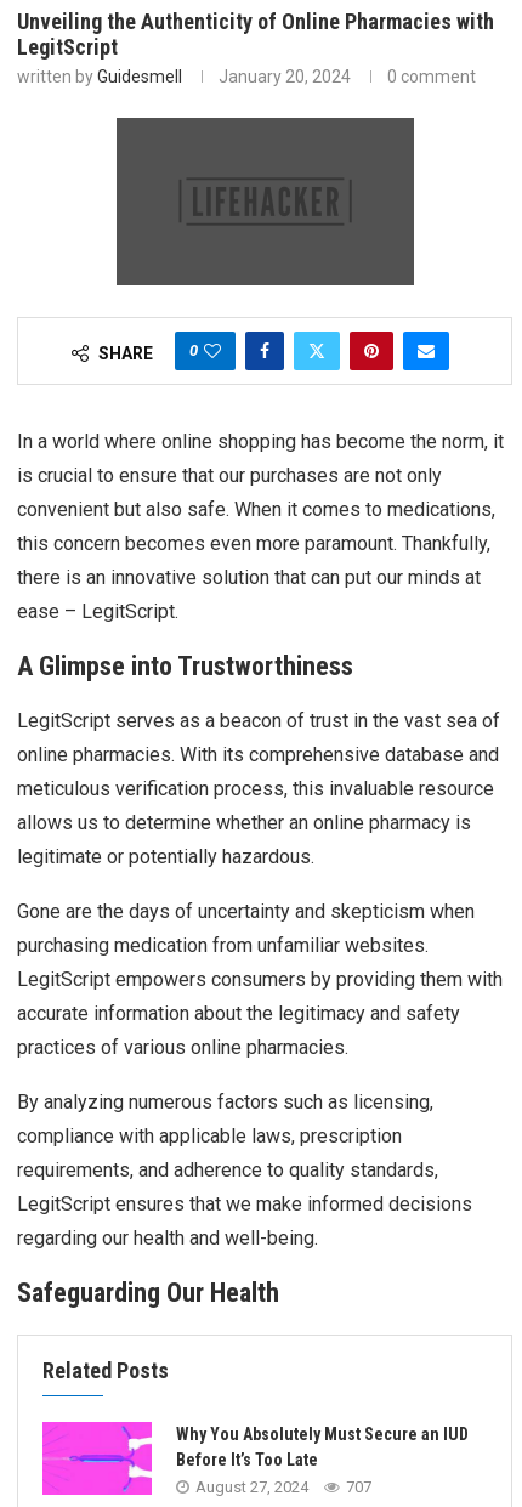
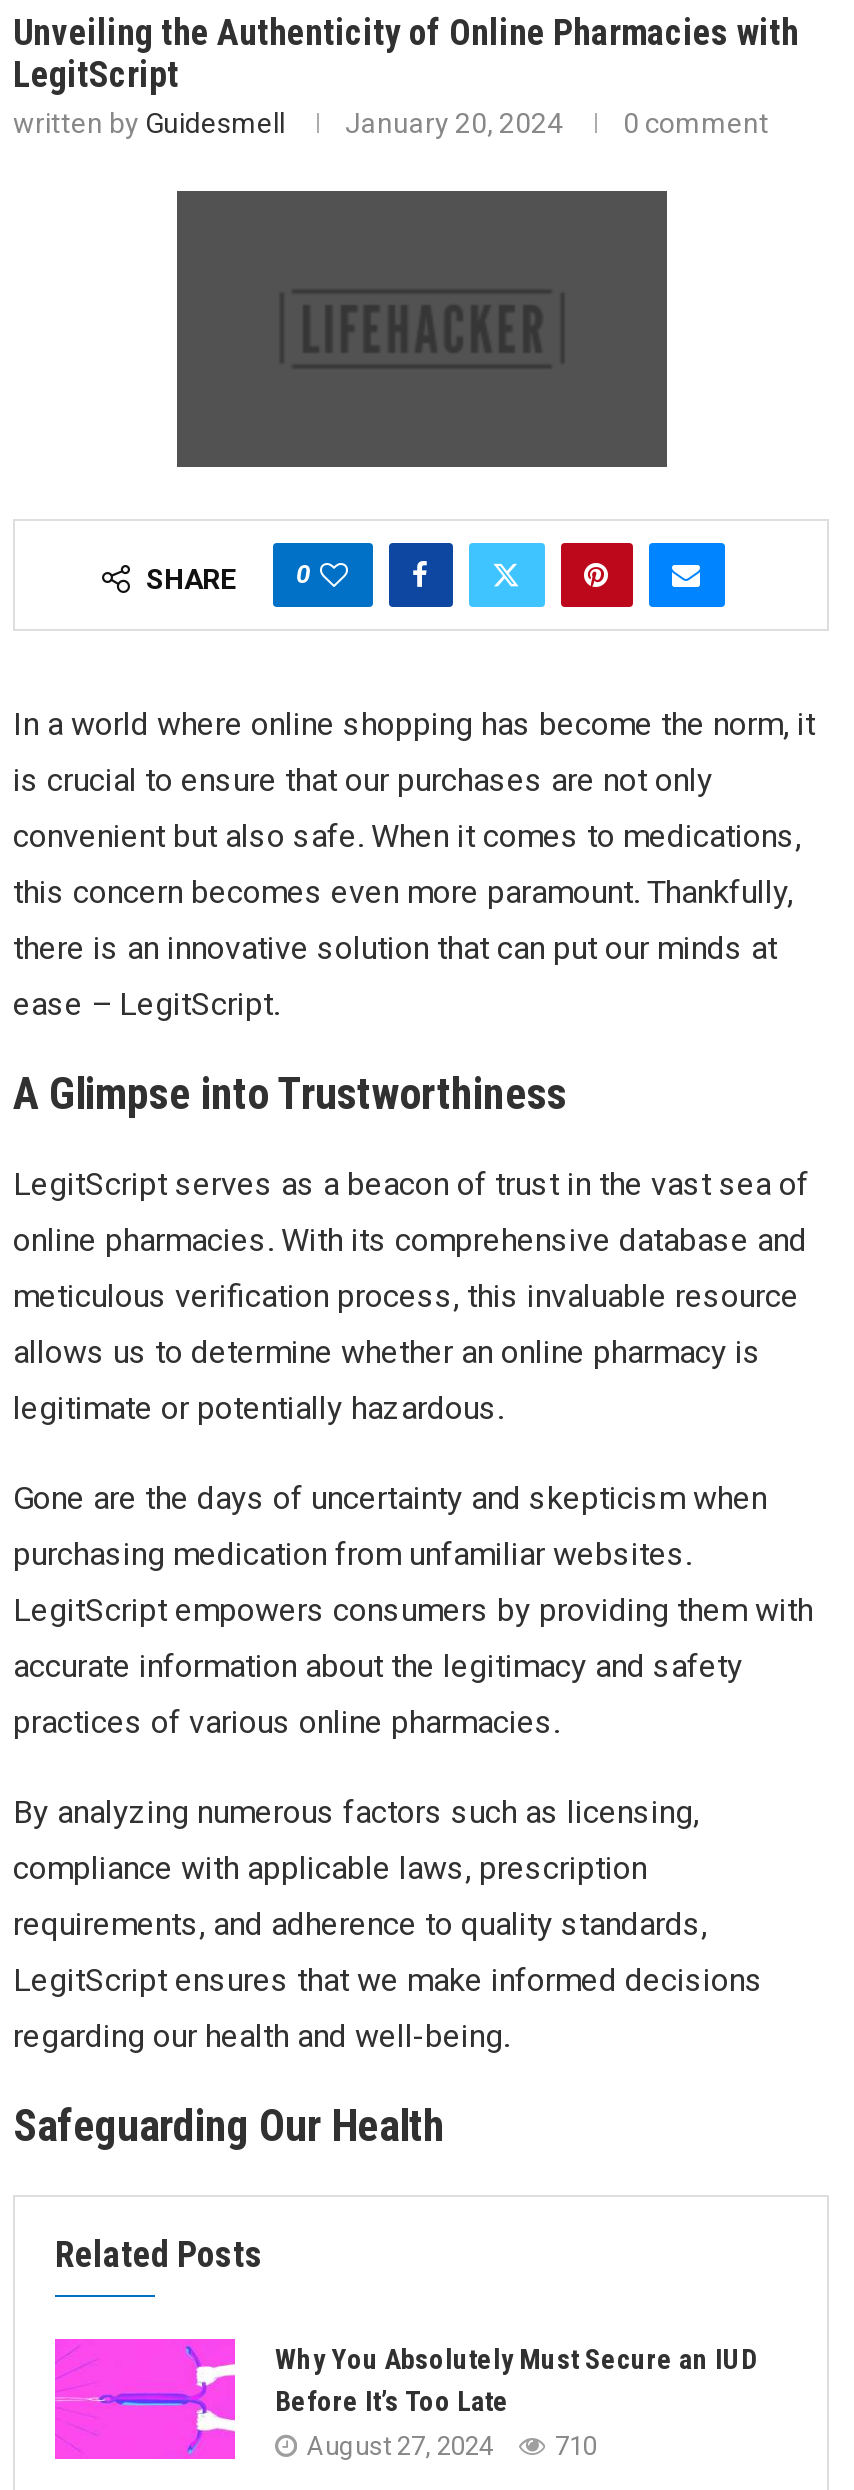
- 707
+ 710
